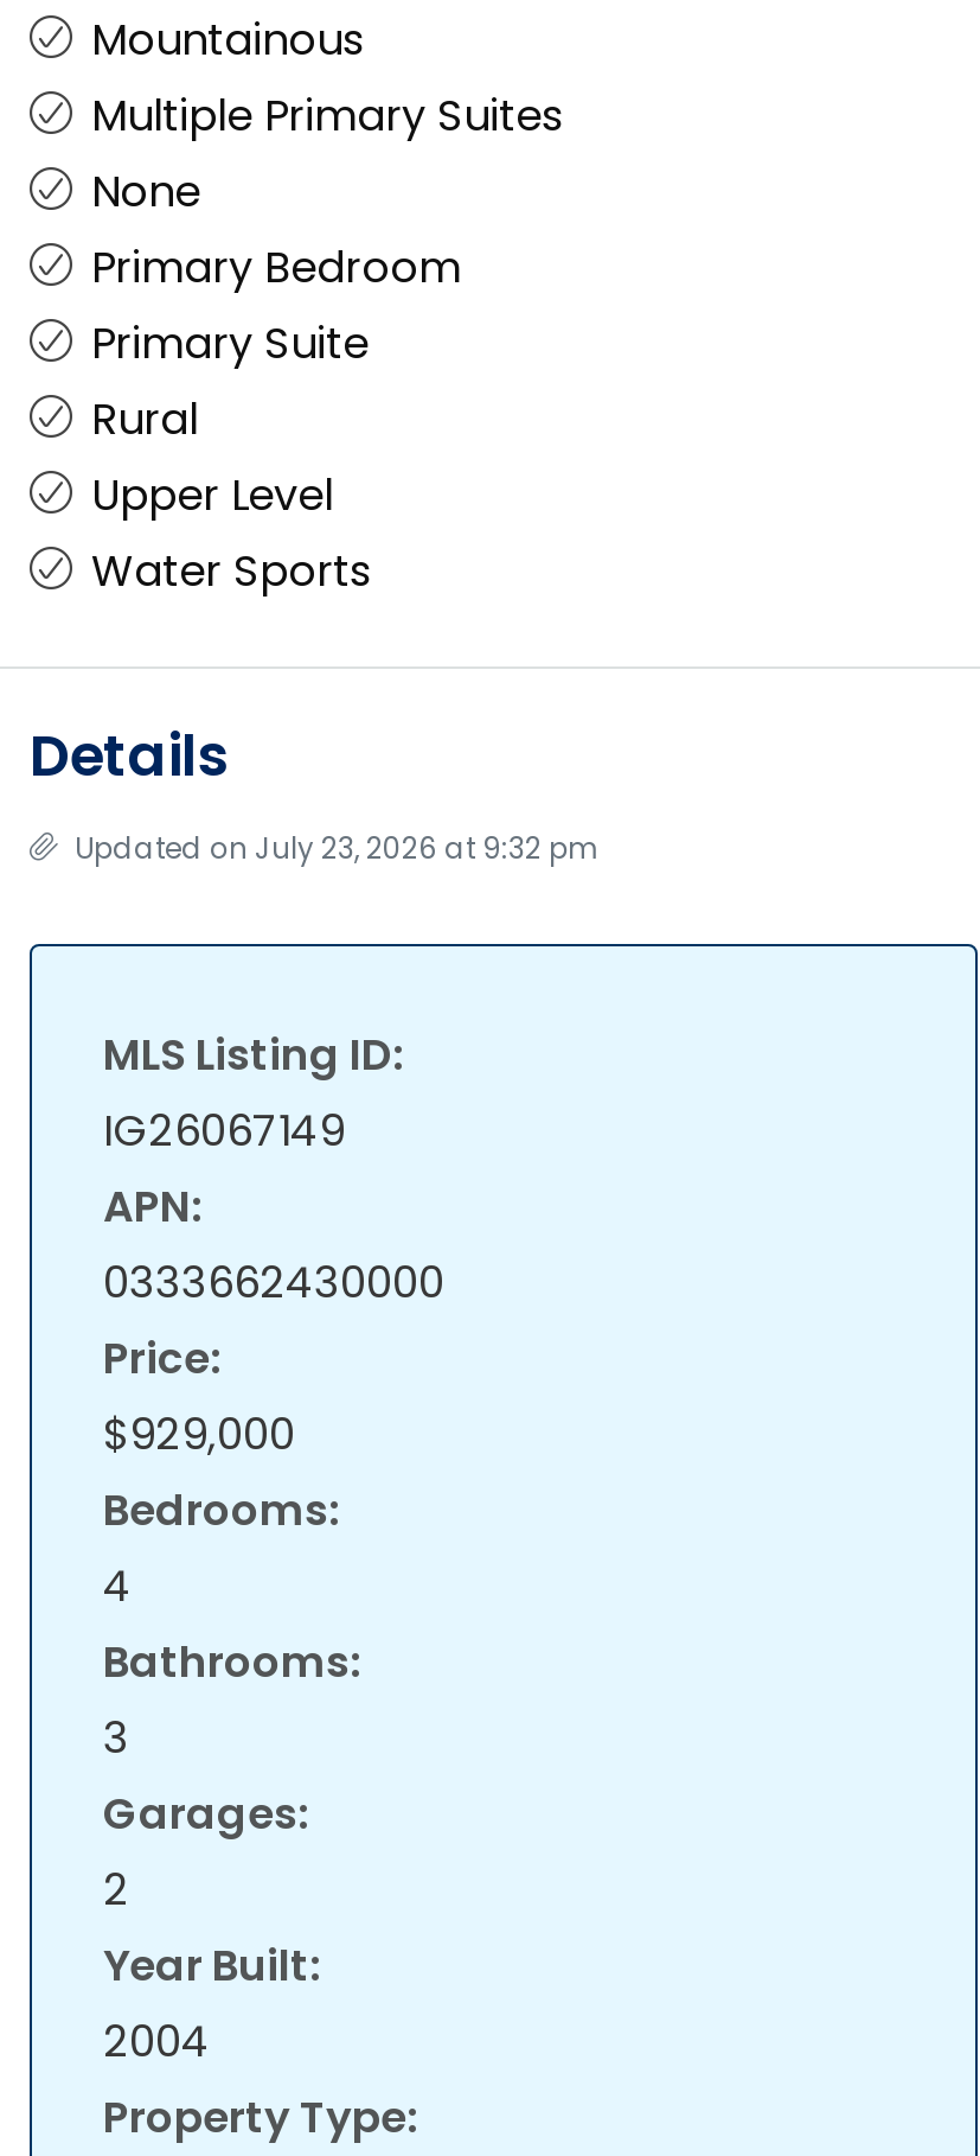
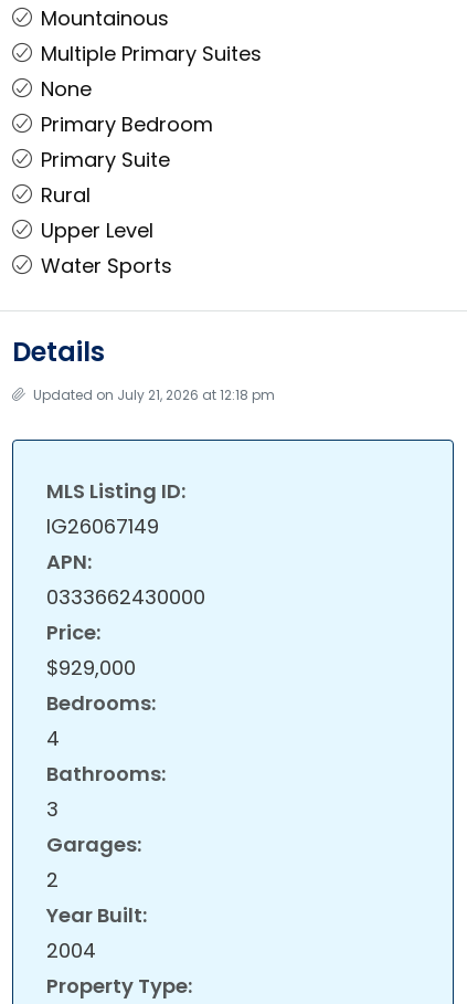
- Updated on July 23, 2026 at 9:32 pm
+ Updated on July 21, 2026 at 12:18 pm
